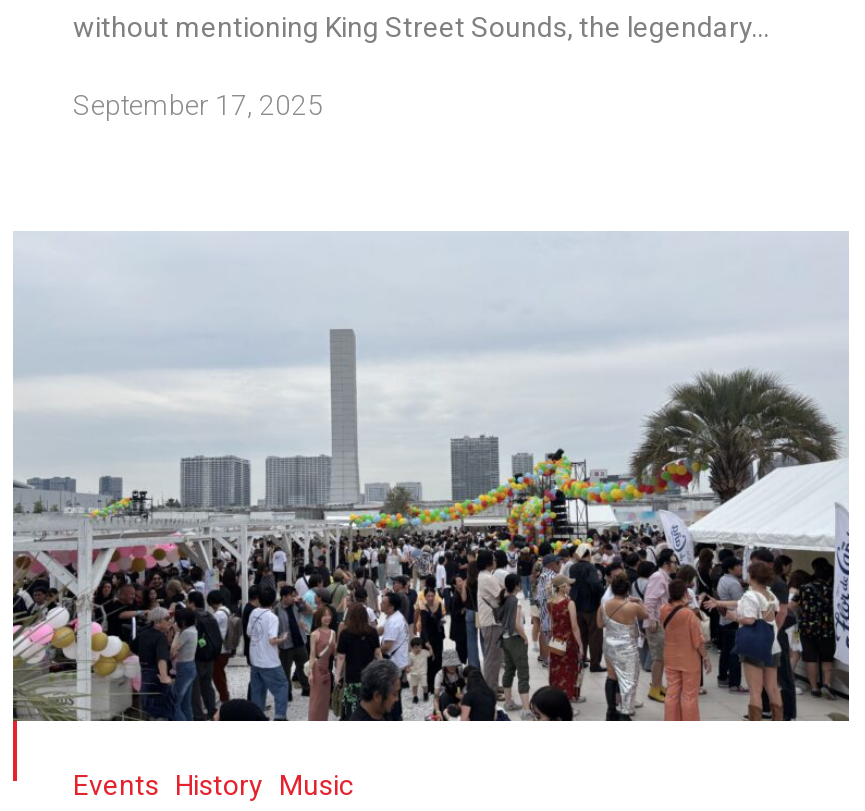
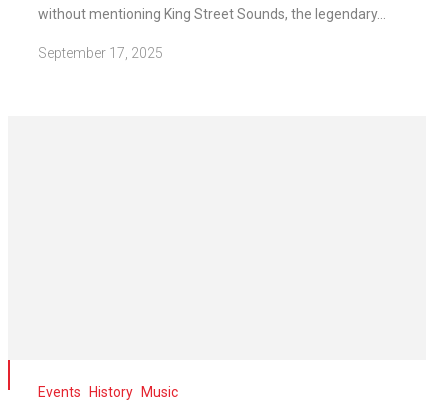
- [image]
